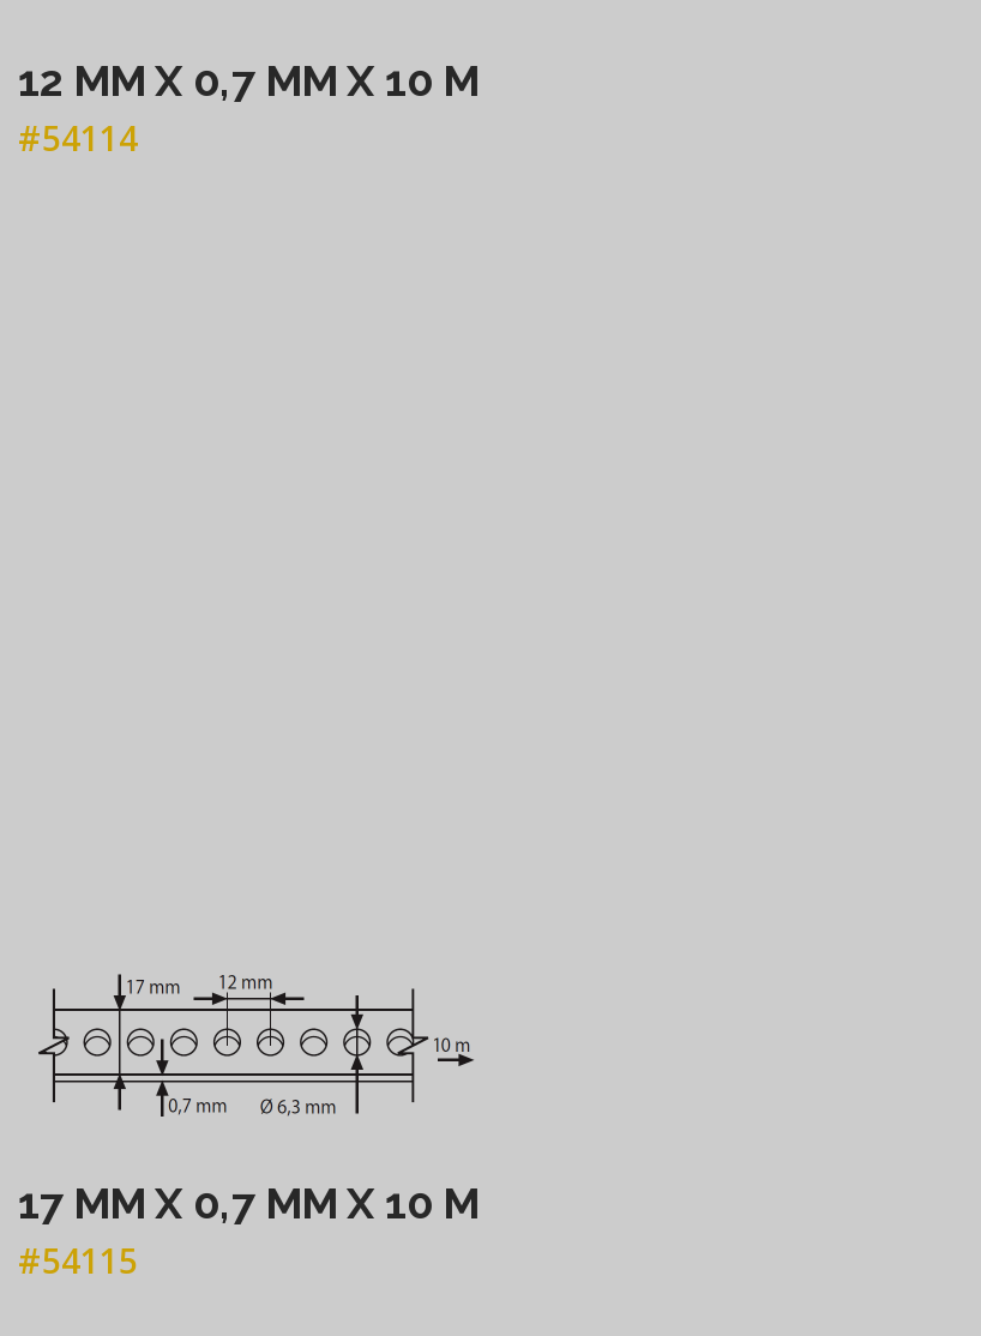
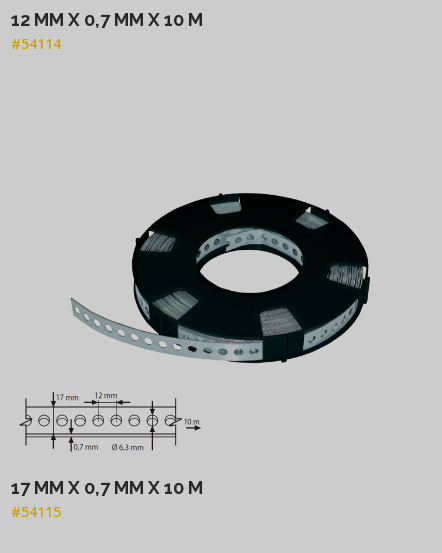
+ [image]
